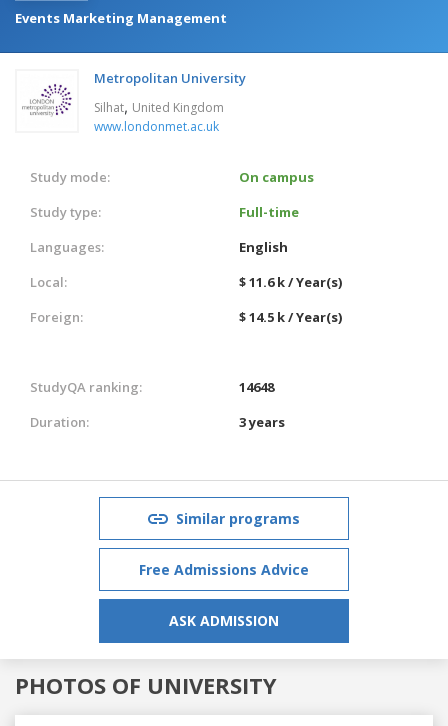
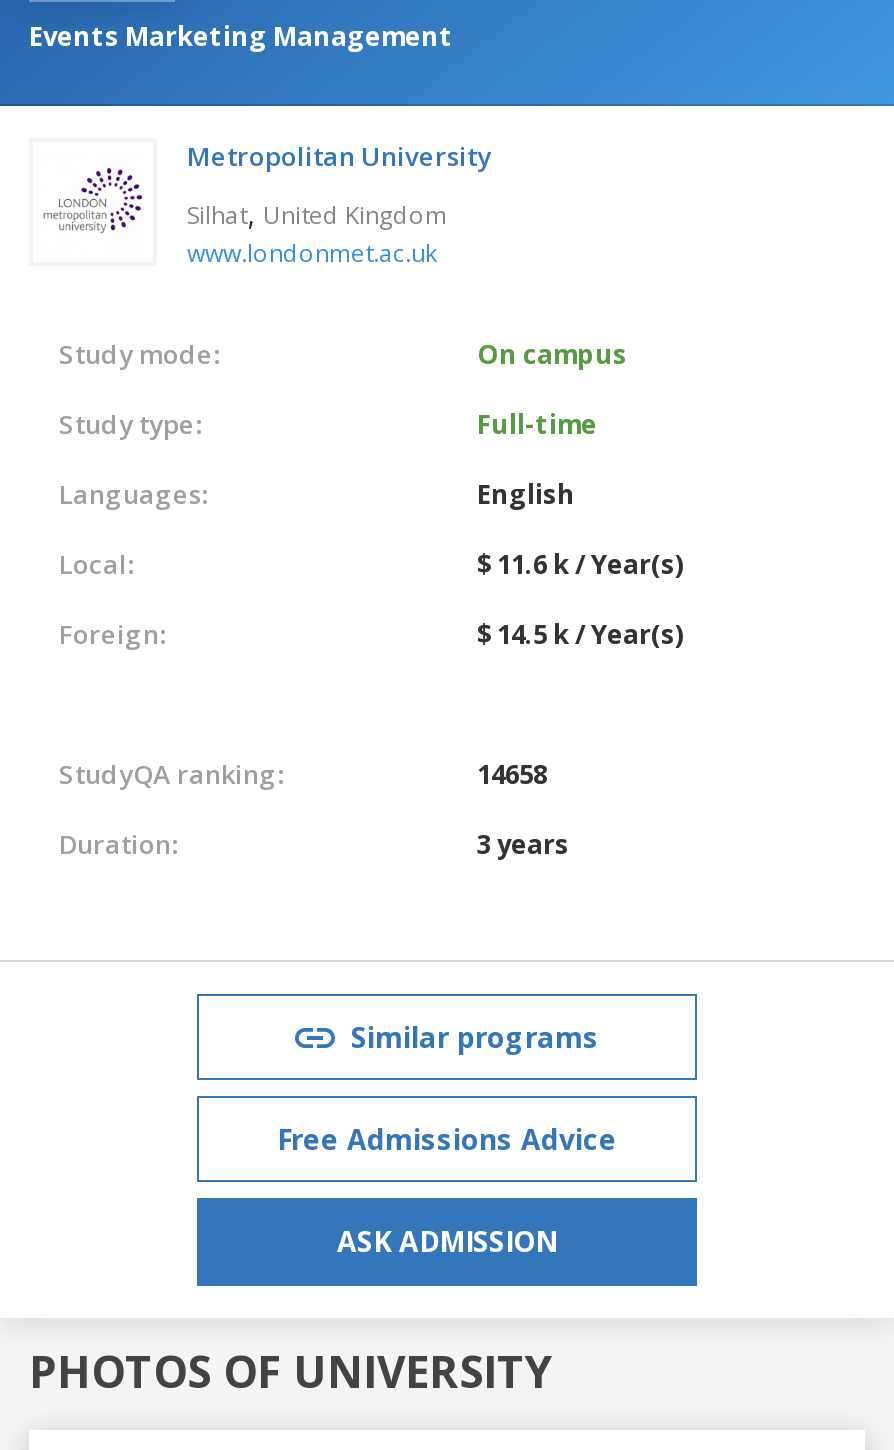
- 14648
+ 14658
